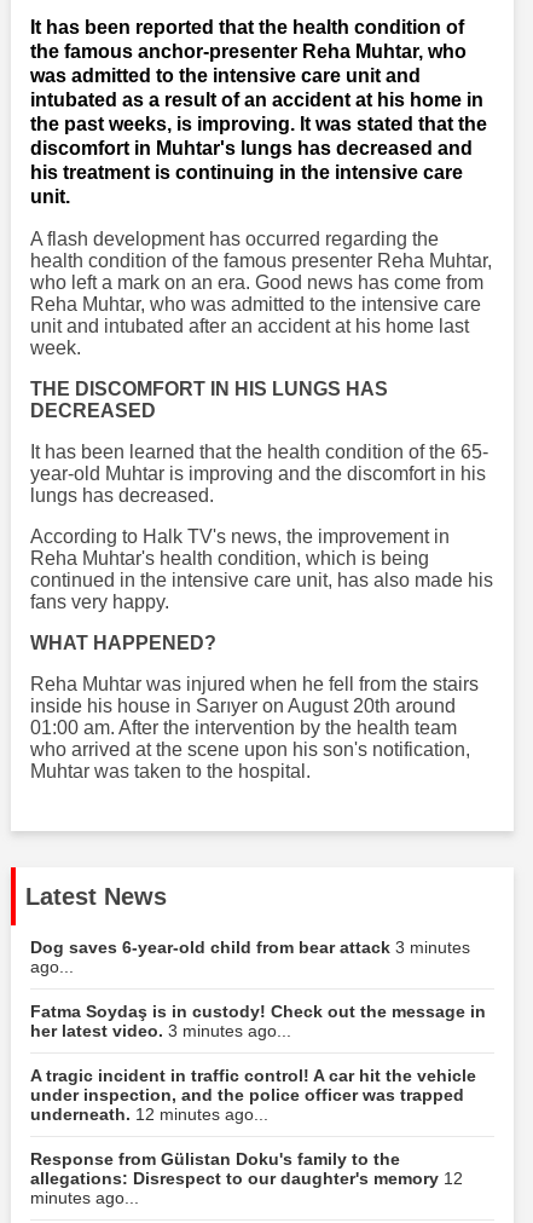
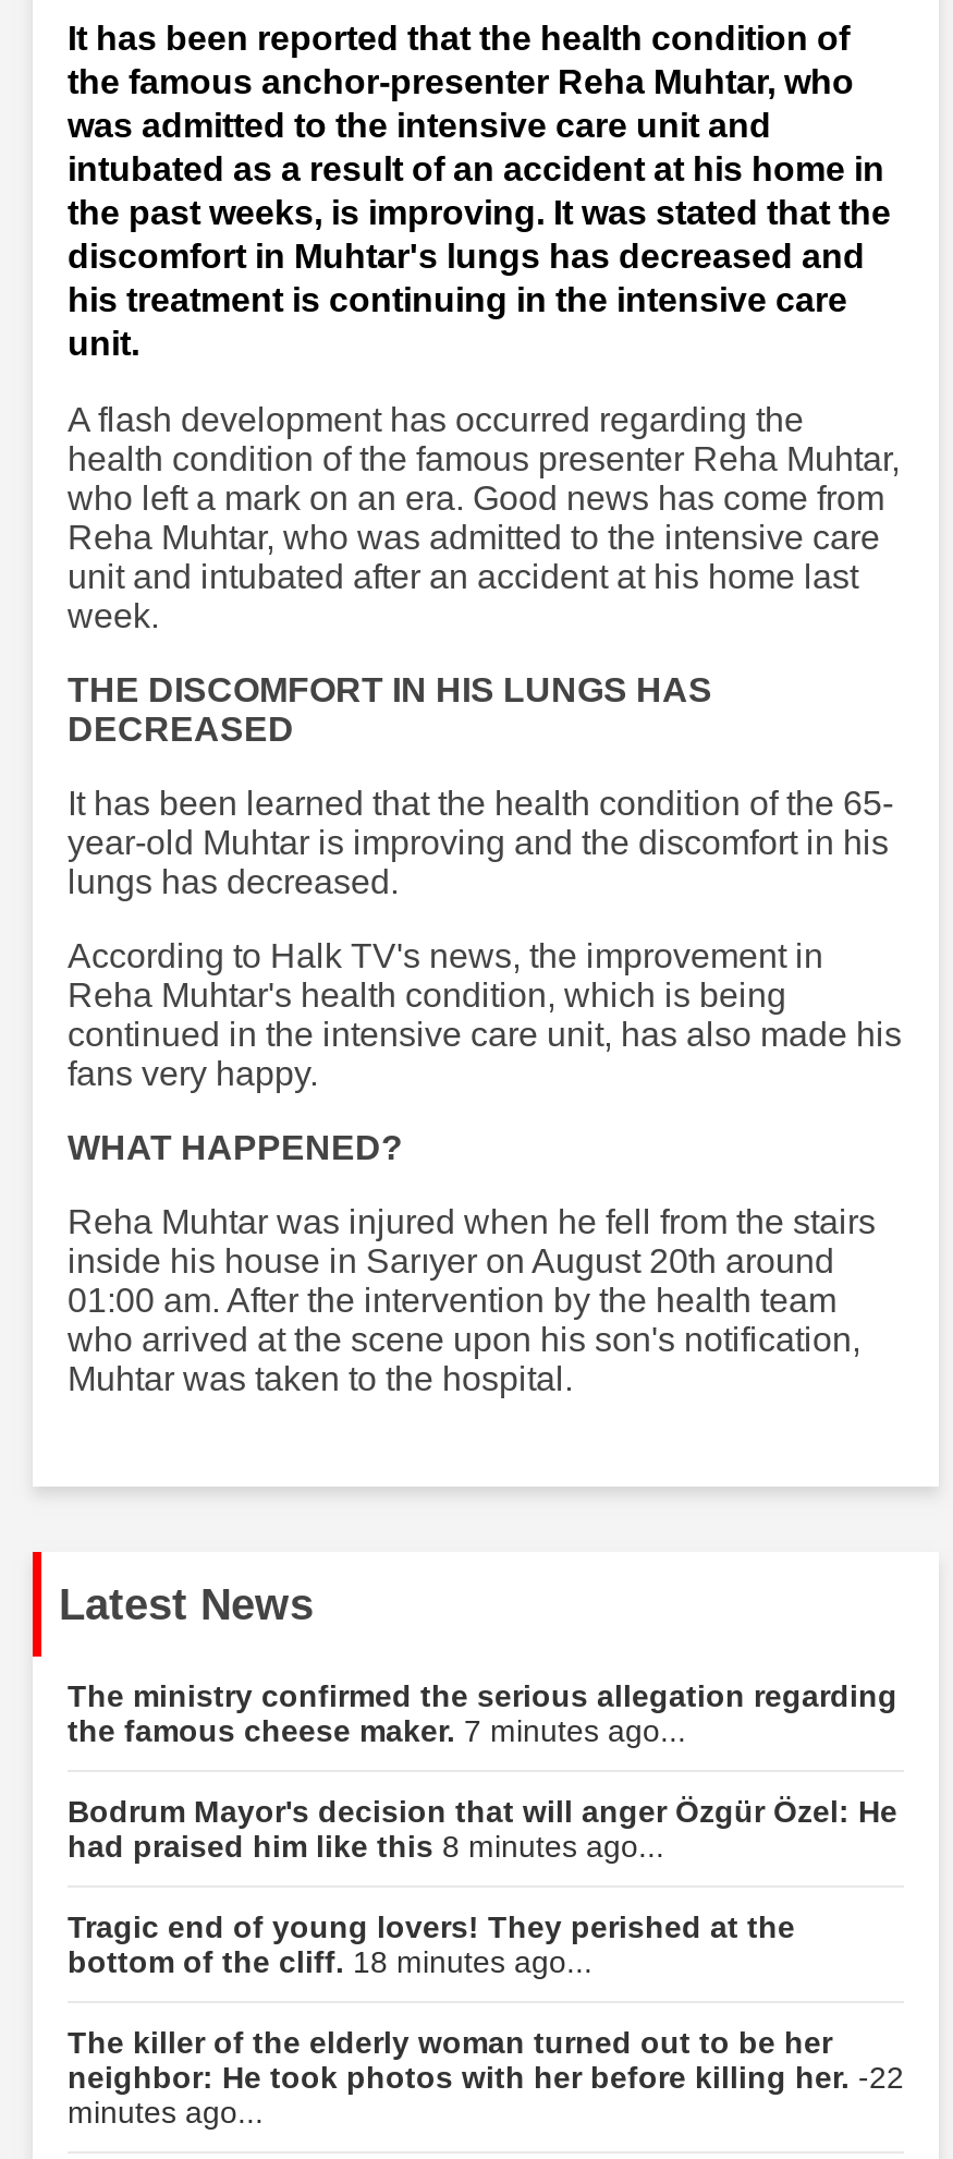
- Dog saves 6-year-old child from bear attack 3 minutes
- ago...
+ The ministry confirmed the serious allegation regarding
+ the famous cheese maker. 7 minutes ago...

- Fatma Soydaş is in custody! Check out the message in
- her latest video. 3 minutes ago...
+ Bodrum Mayor's decision that will anger Özgür Özel: He
+ had praised him like this 8 minutes ago...

- A tragic incident in traffic control! A car hit the vehicle
- under inspection, and the police officer was trapped
- underneath. 12 minutes ago...
+ Tragic end of young lovers! They perished at the
+ bottom of the cliff. 18 minutes ago...

- Response from Gülistan Doku's family to the
- allegations: Disrespect to our daughter's memory 12
+ The killer of the elderly woman turned out to be her
+ neighbor: He took photos with her before killing her. -22
